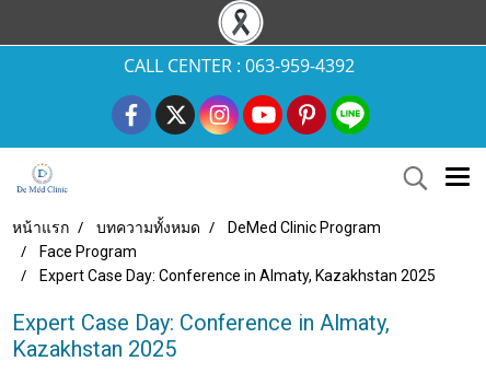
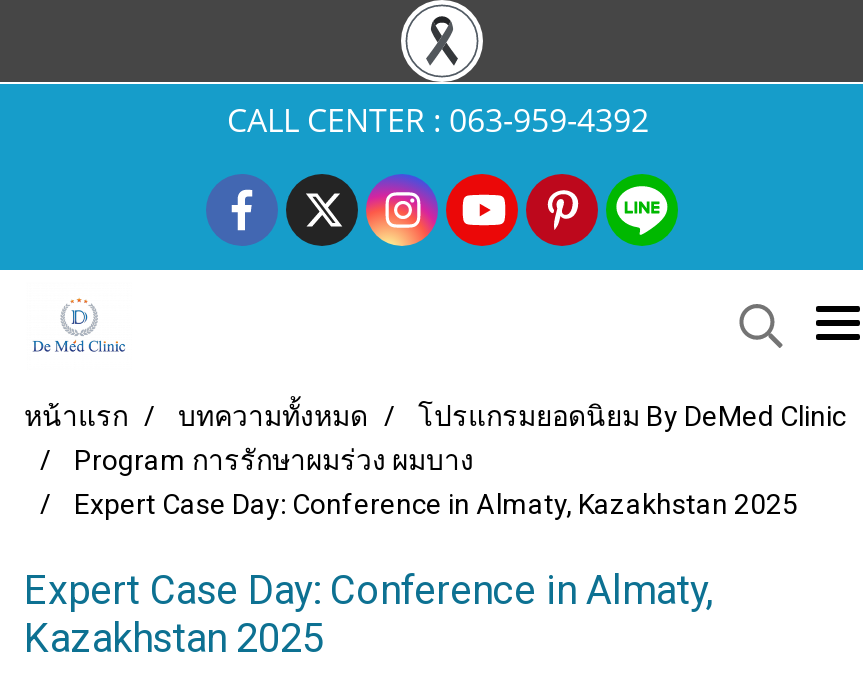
- DeMed Clinic Program
- Face Program
+ โปรแกรมยอดนิยม By DeMed Clinic
+ Program การรักษาผมร่วง ผมบาง
